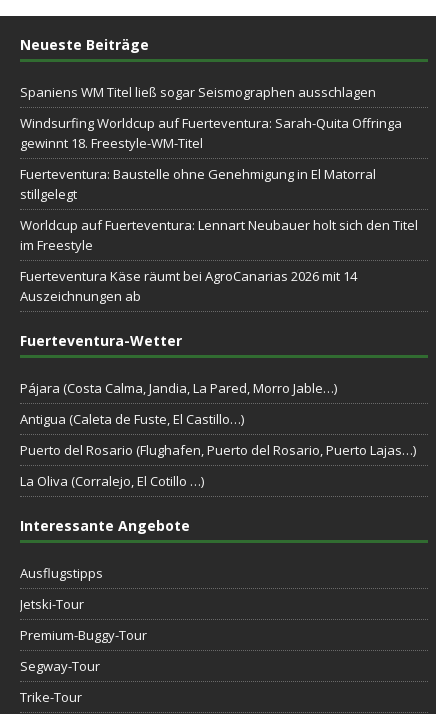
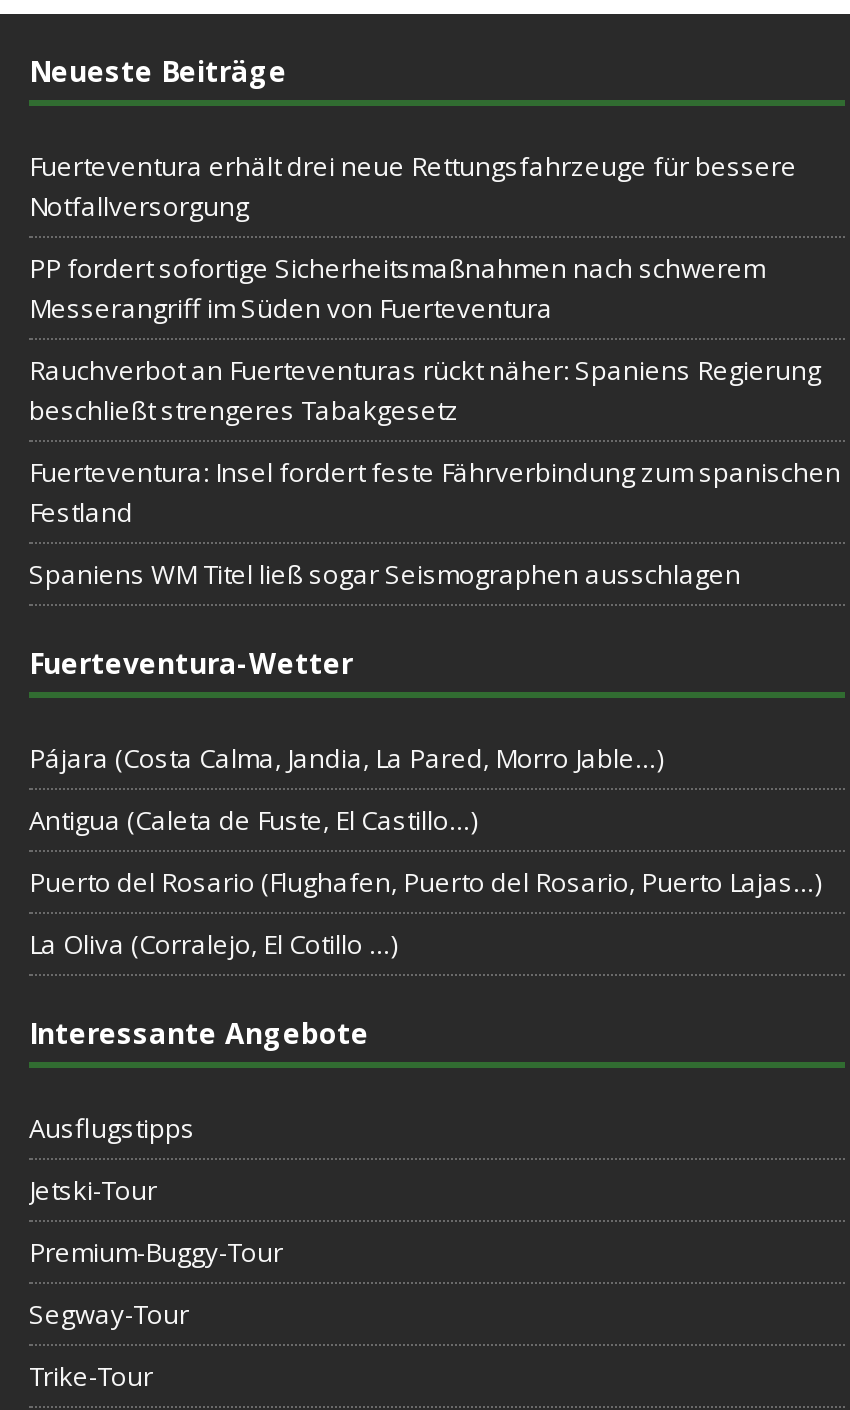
+ Fuerteventura erhält drei neue Rettungsfahrzeuge für bessere
+ Notfallversorgung
+ PP fordert sofortige Sicherheitsmaßnahmen nach schwerem
+ Messerangriff im Süden von Fuerteventura
+ Rauchverbot an Fuerteventuras rückt näher: Spaniens Regierung
+ beschließt strengeres Tabakgesetz
+ Fuerteventura: Insel fordert feste Fährverbindung zum spanischen
+ Festland

moved down: Spaniens WM Titel ließ sogar Seismographen ausschlagen

- Windsurfing Worldcup auf Fuerteventura: Sarah-Quita Offringa
- gewinnt 18. Freestyle-WM-Titel
- Fuerteventura: Baustelle ohne Genehmigung in El Matorral
- stillgelegt
- Worldcup auf Fuerteventura: Lennart Neubauer holt sich den Titel
- im Freestyle
- Fuerteventura Käse räumt bei AgroCanarias 2026 mit 14
- Auszeichnungen ab
